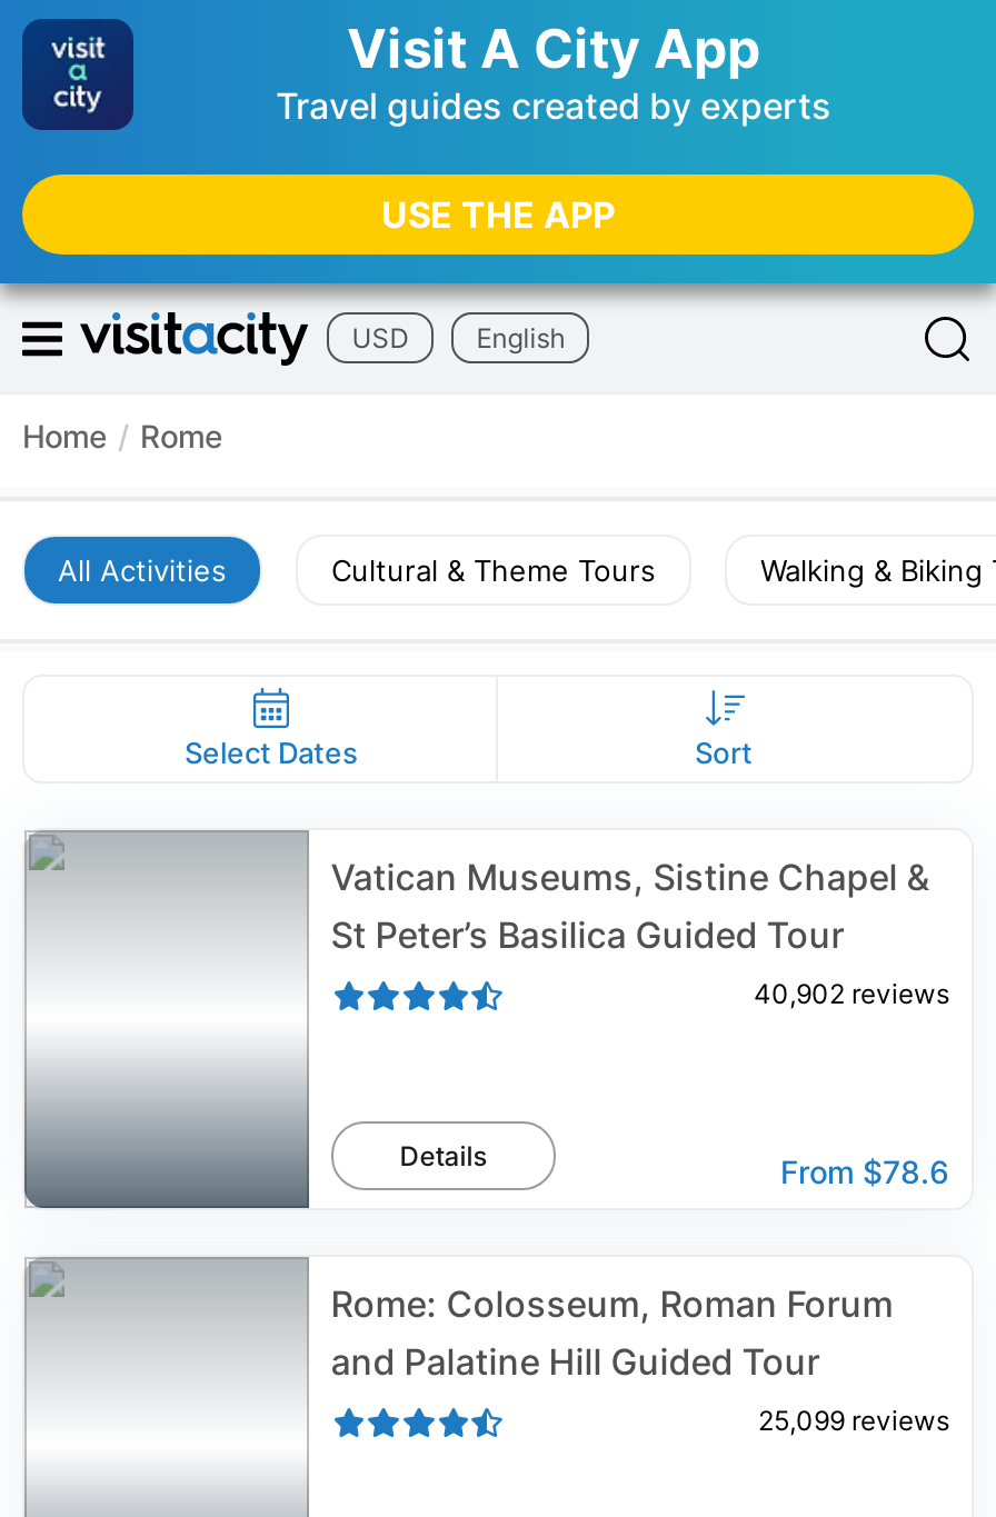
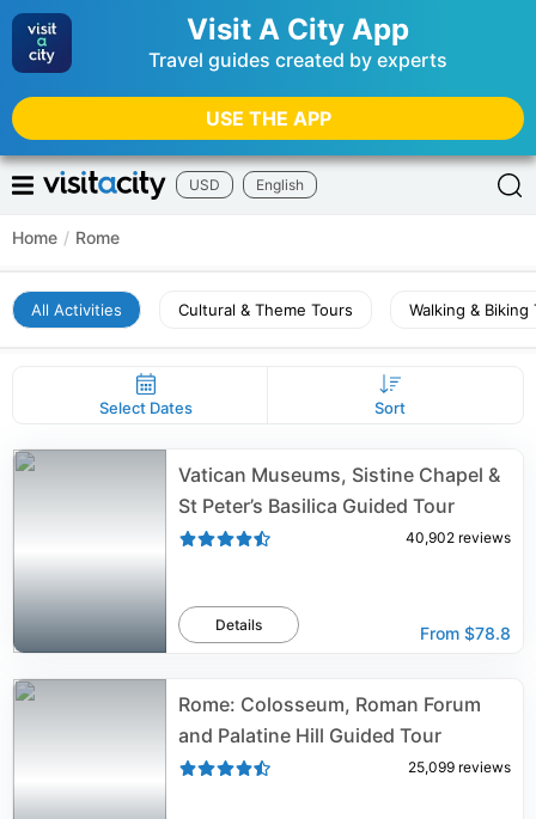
- From $78.6
+ From $78.8
